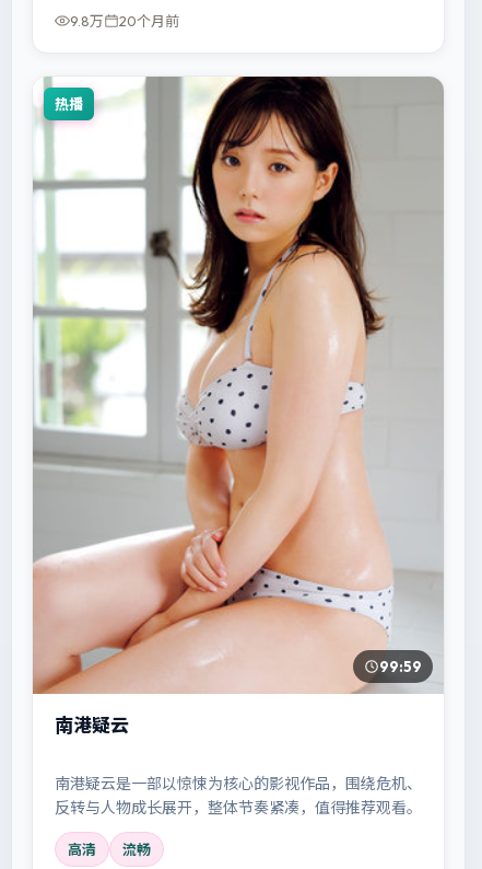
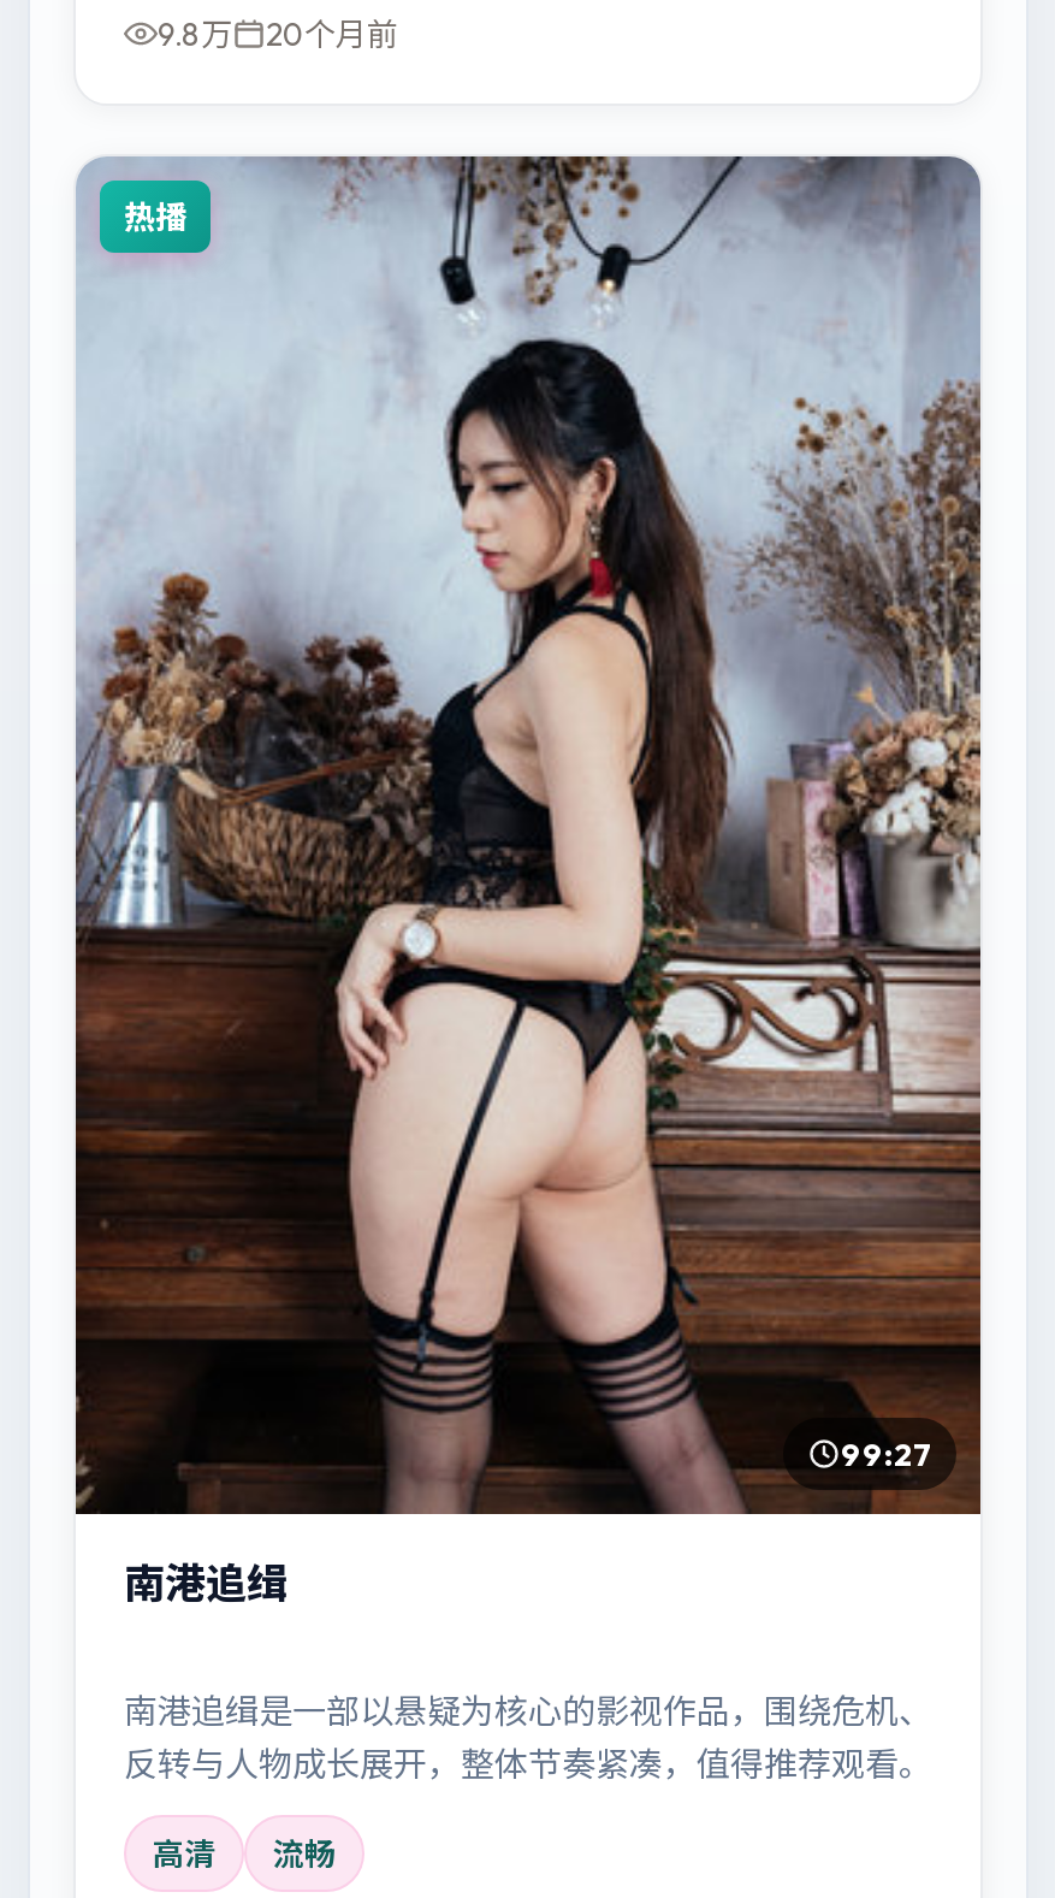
- [image]
- 99:59
+ [image]
+ 99:27

- 南港疑云
+ 南港追缉

- 南港疑云是一部以惊悚为核心的影视作品，围绕危机、
+ 南港追缉是一部以悬疑为核心的影视作品，围绕危机、
